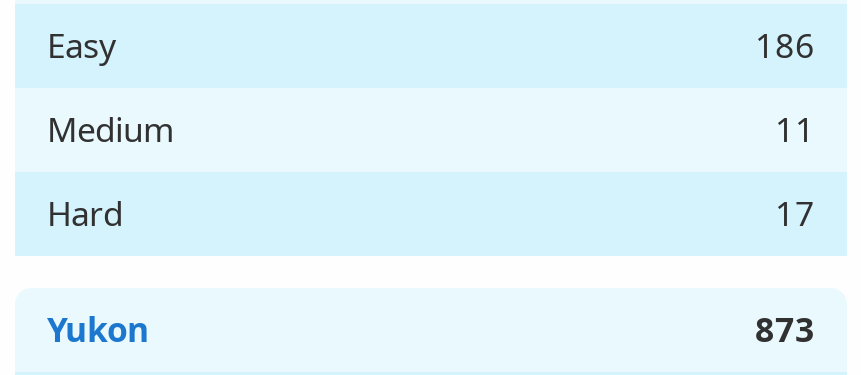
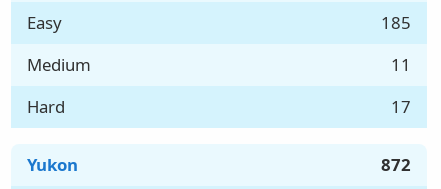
- 186
+ 185

- 873
+ 872
